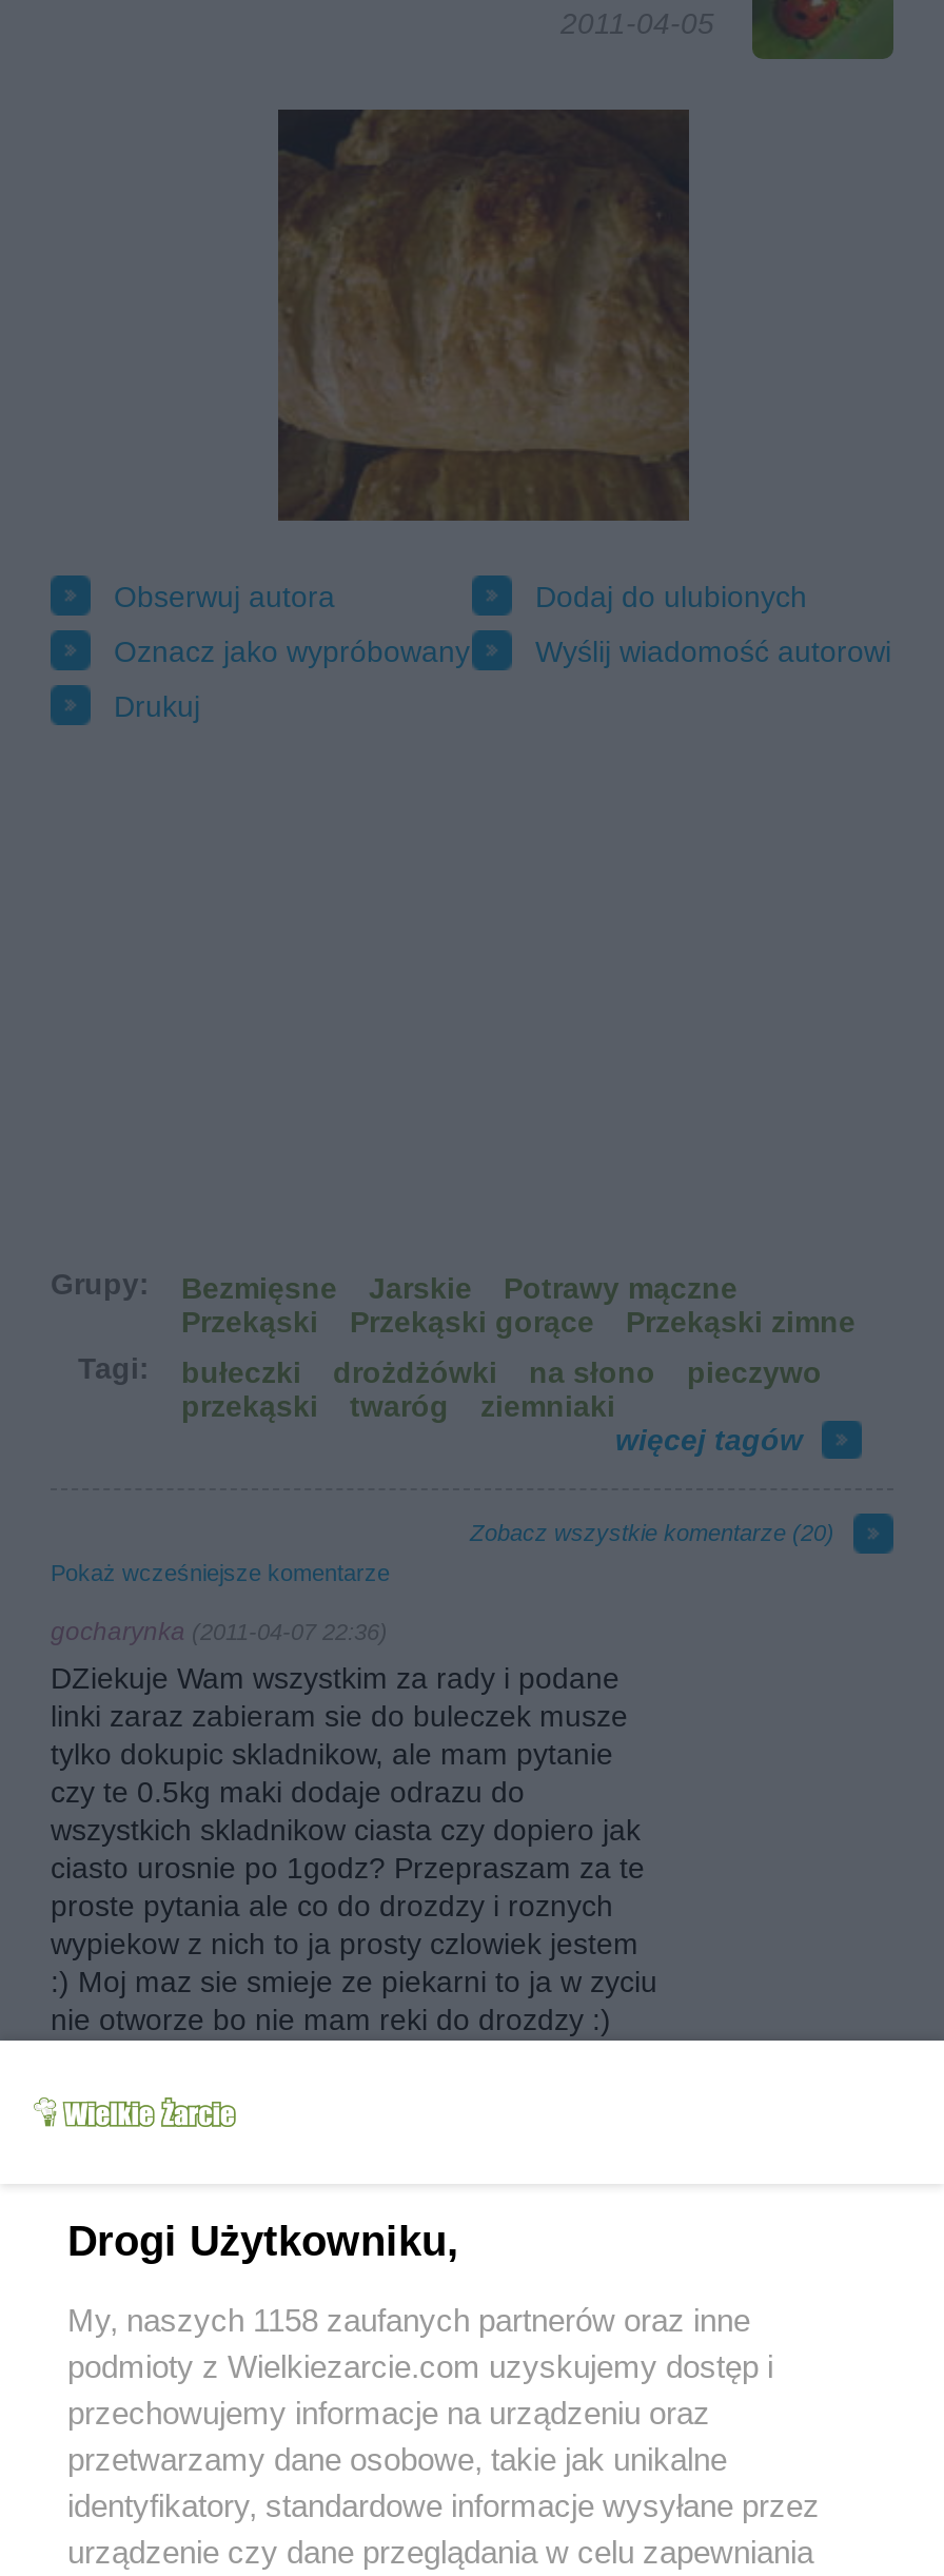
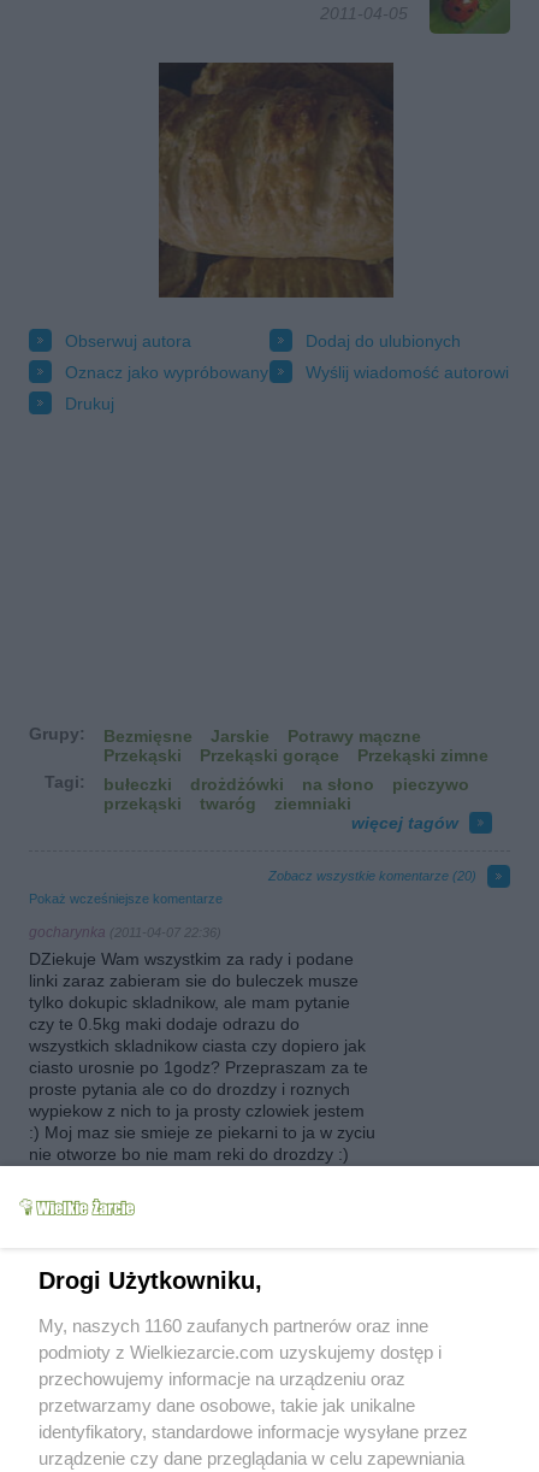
- My, naszych 1158 zaufanych partnerów oraz inne
+ My, naszych 1160 zaufanych partnerów oraz inne
